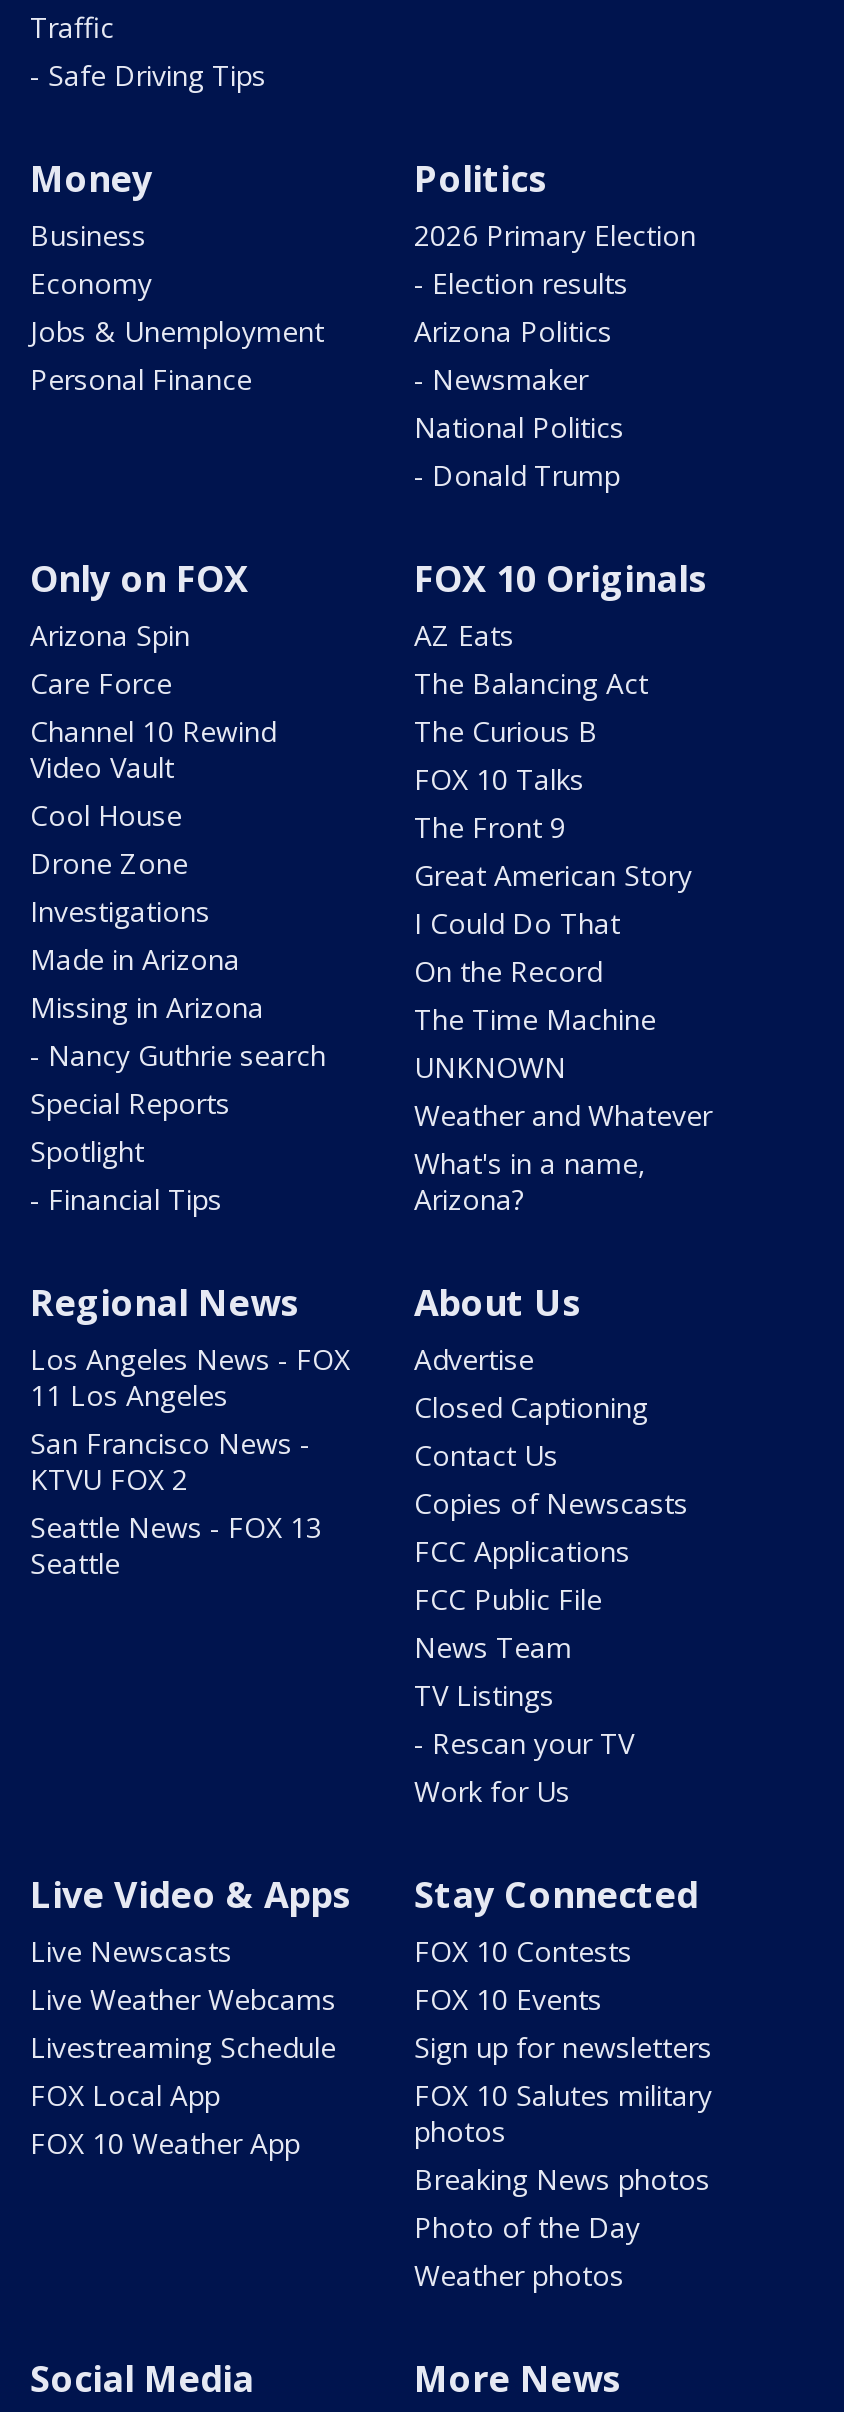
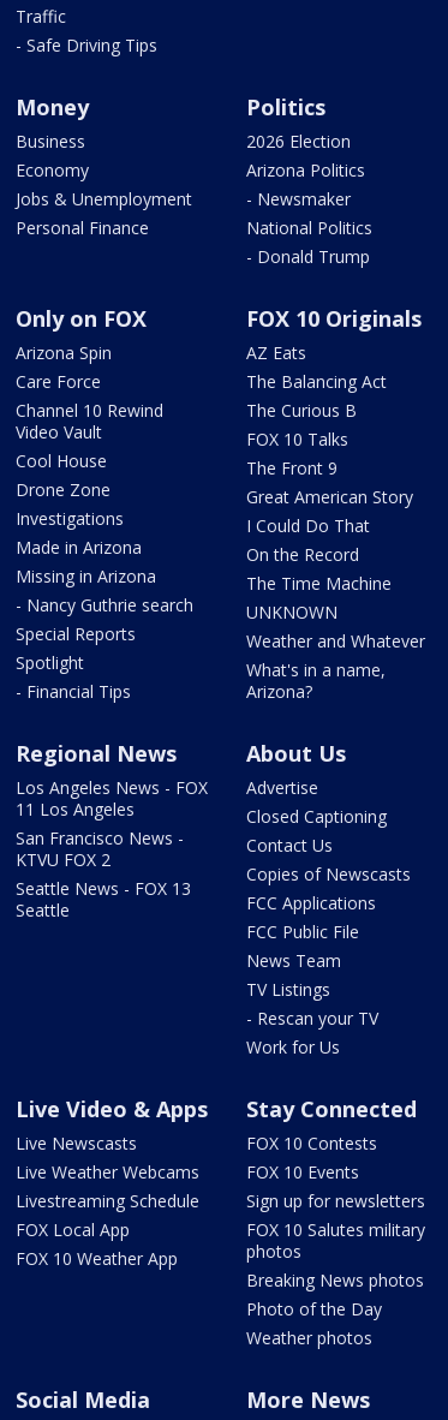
- 2026 Primary Election
- - Election results
+ 2026 Election
